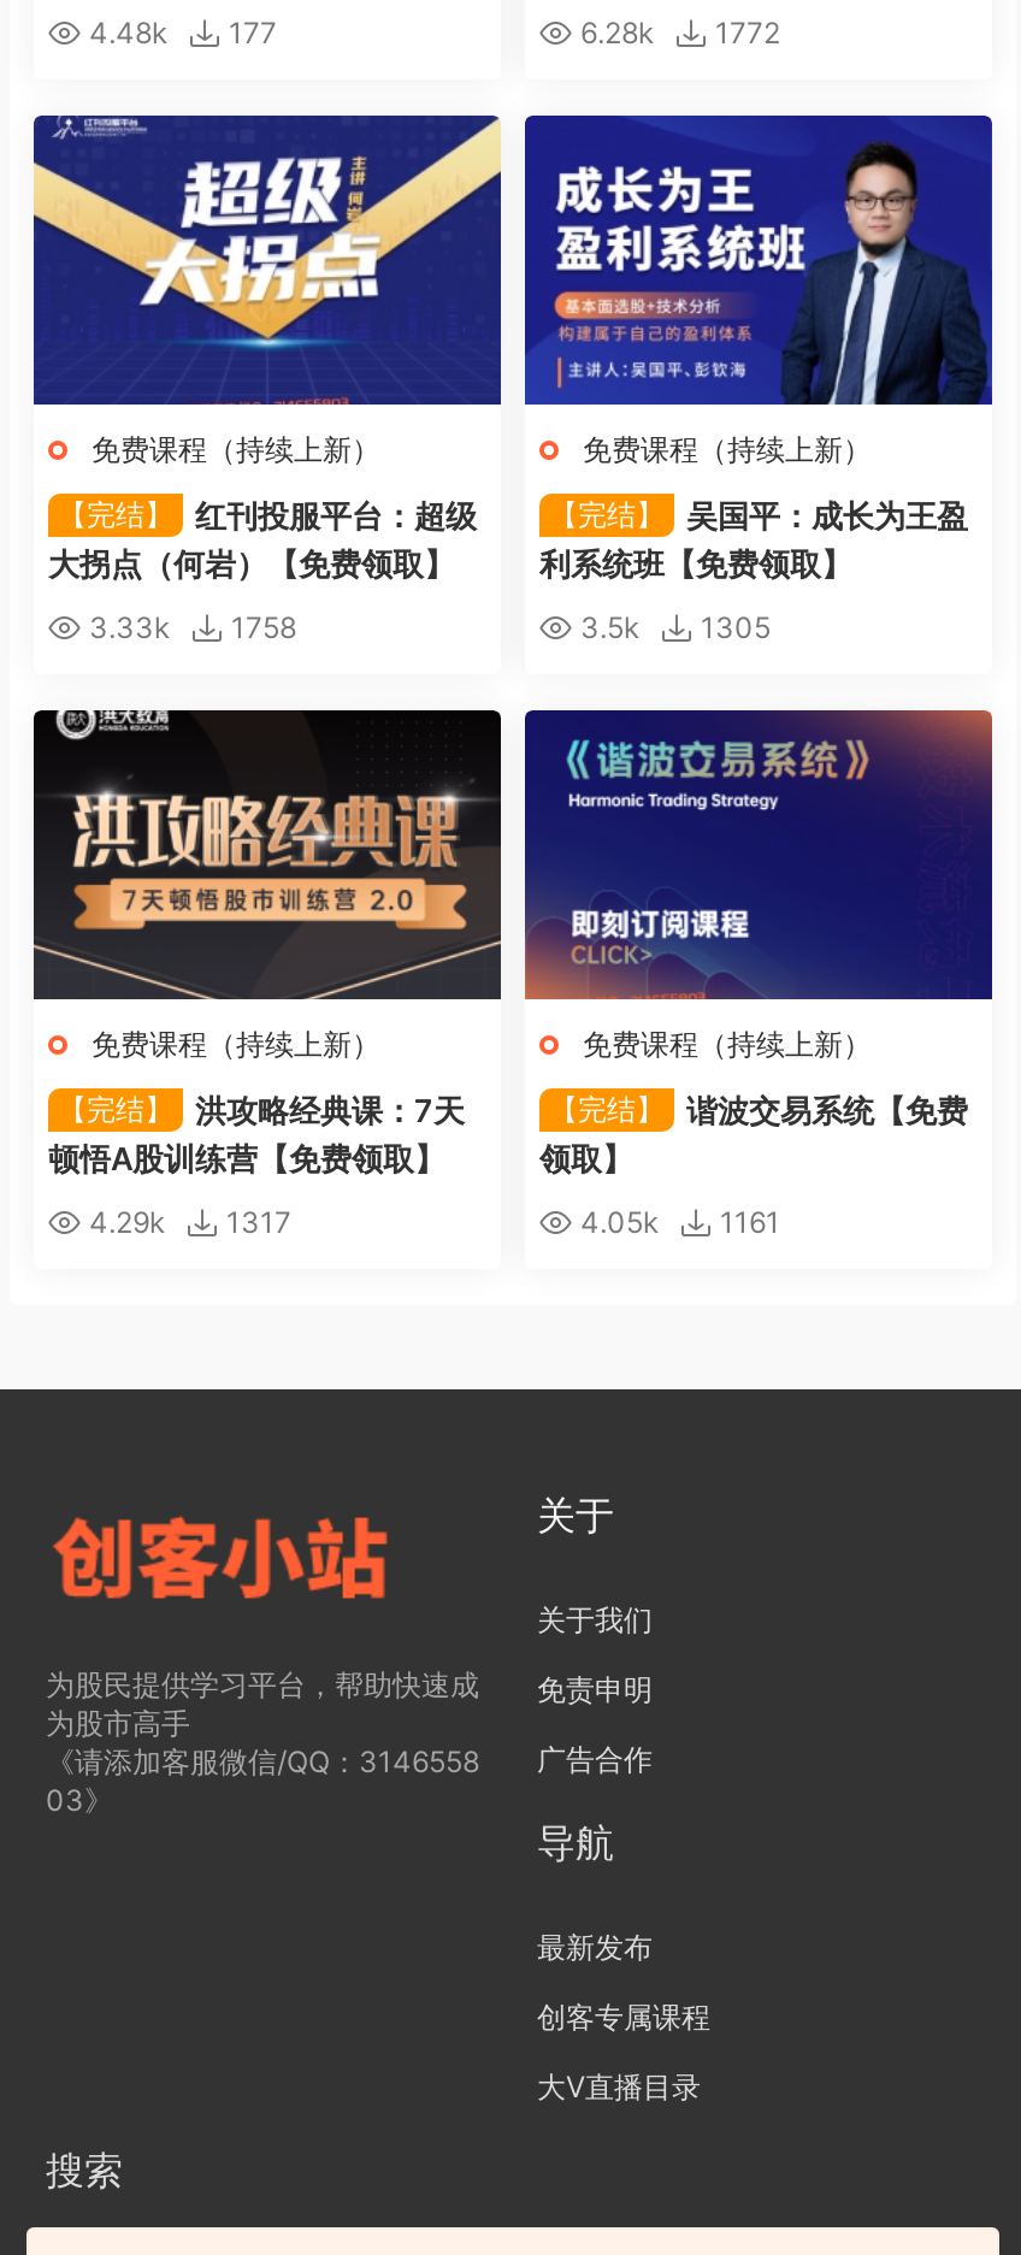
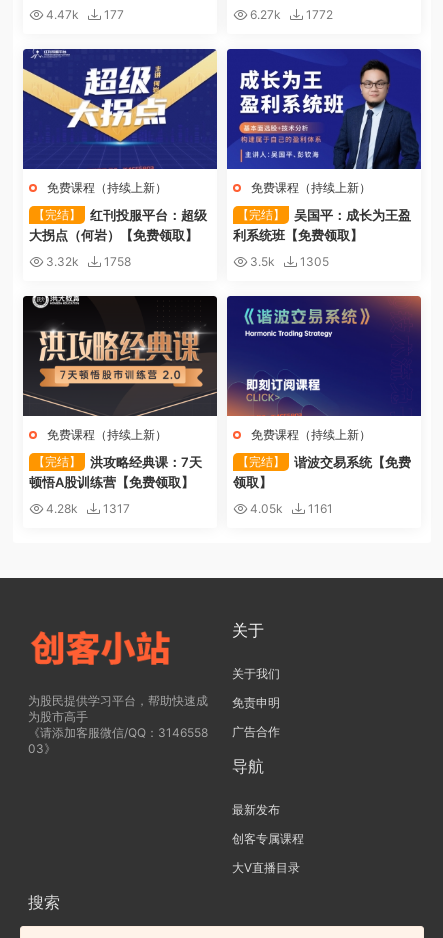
- 4.48k 177
+ 4.47k 177

- 6.28k 1772
+ 6.27k 1772

- 3.33k 1758
+ 3.32k 1758

- 4.29k 1317
+ 4.28k 1317
